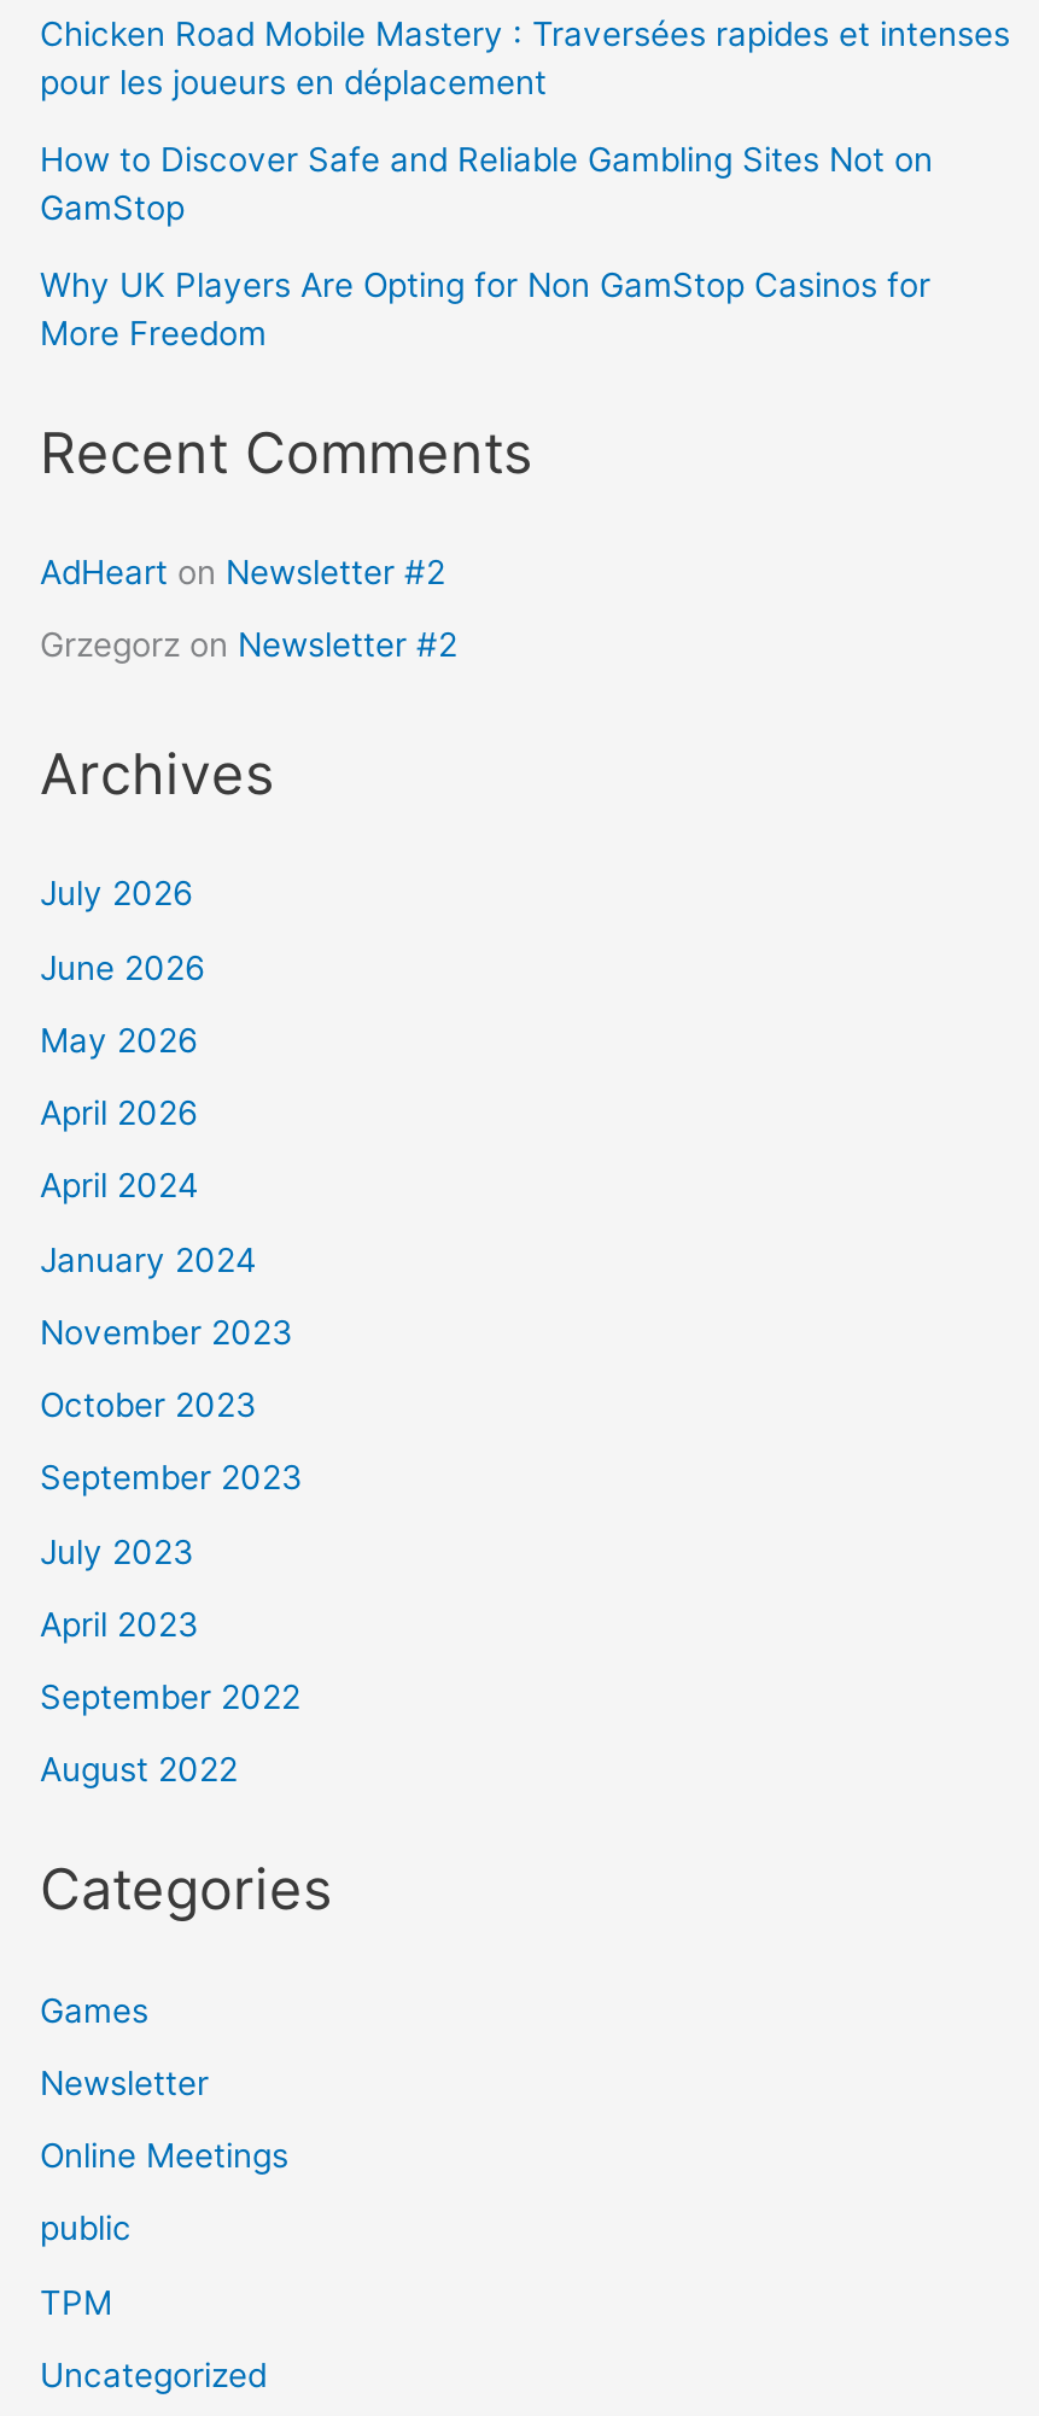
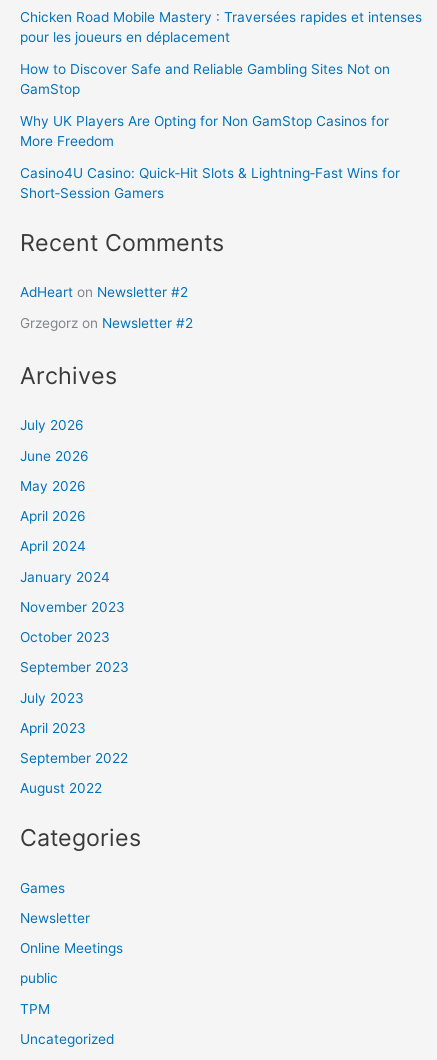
+ Casino4U Casino: Quick‑Hit Slots & Lightning‑Fast Wins for
+ Short‑Session Gamers
